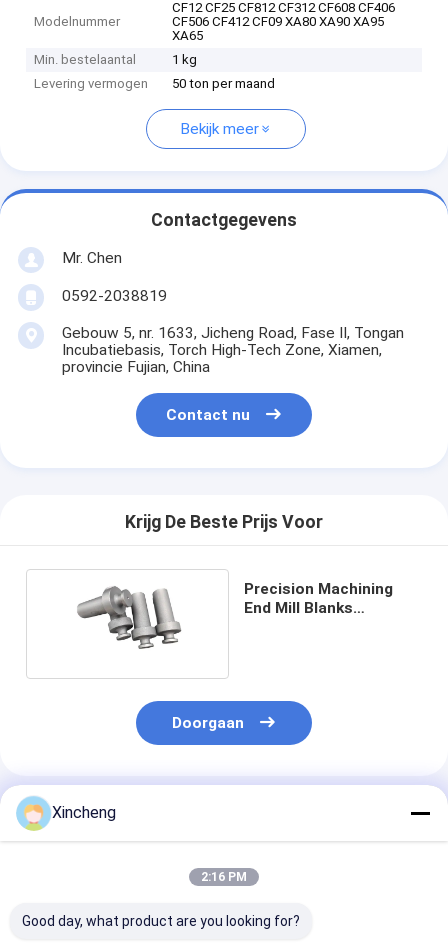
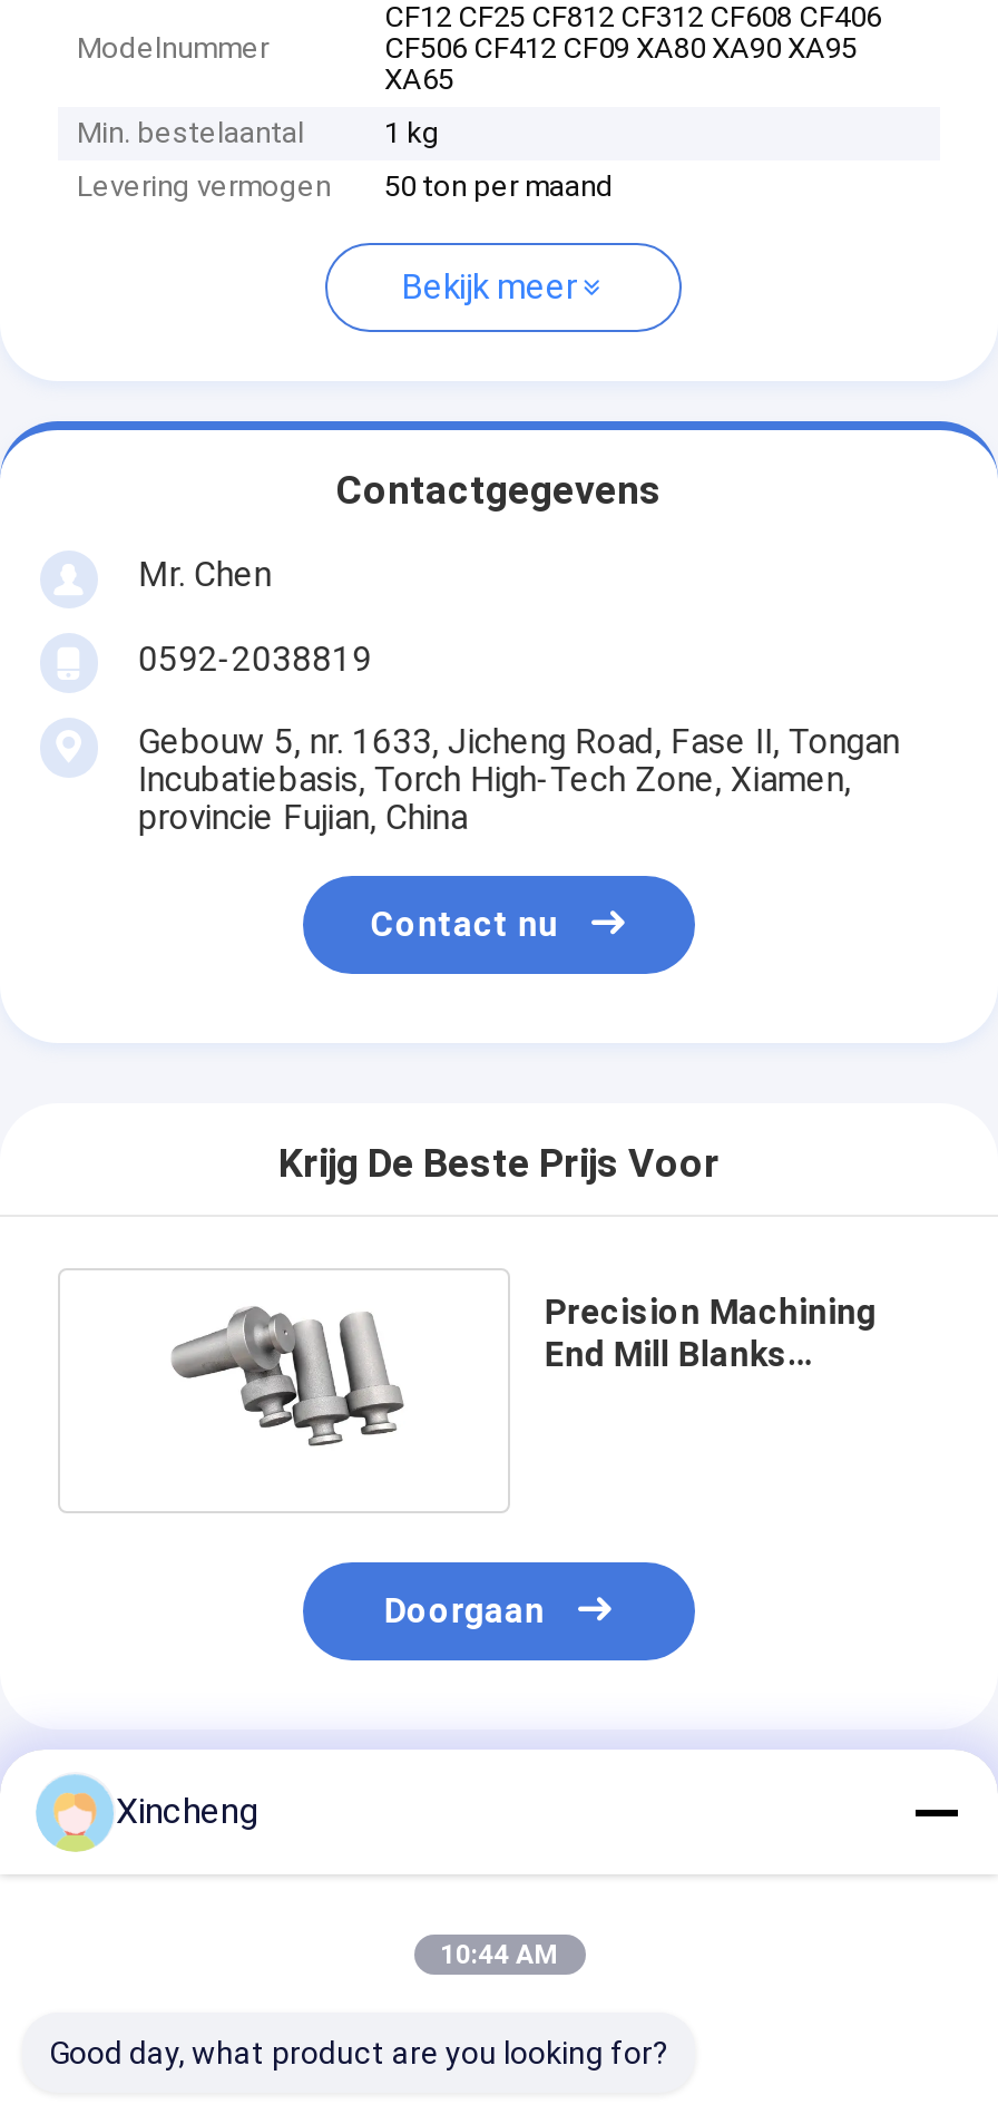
- 2:16 PM
+ 10:44 AM
